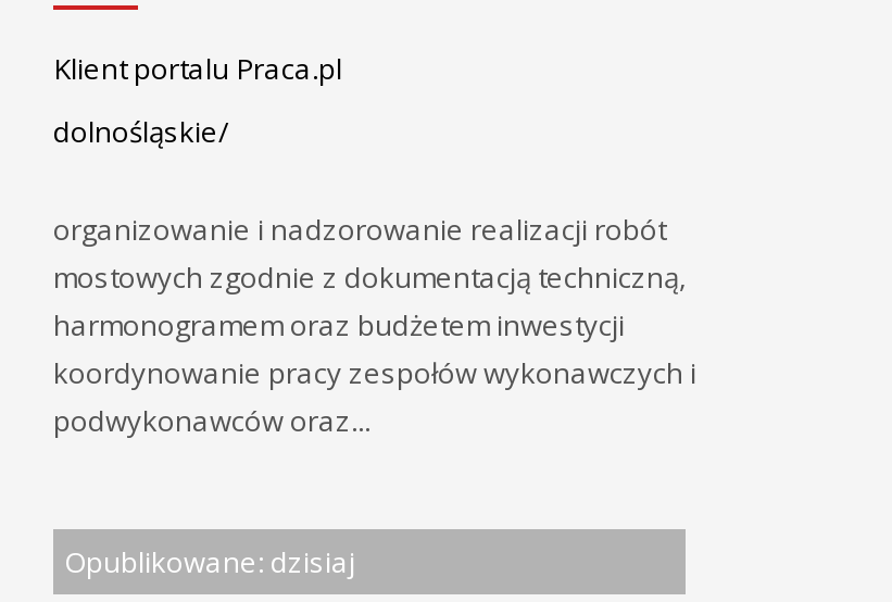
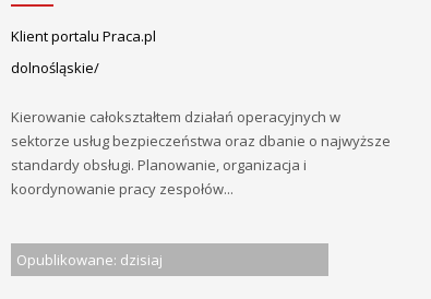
- organizowanie i nadzorowanie realizacji robót
- mostowych zgodnie z dokumentacją techniczną,
- harmonogramem oraz budżetem inwestycji
- koordynowanie pracy zespołów wykonawczych i
- podwykonawców oraz...
+ Kierowanie całokształtem działań operacyjnych w
+ sektorze usług bezpieczeństwa oraz dbanie o najwyższe
+ standardy obsługi. Planowanie, organizacja i
+ koordynowanie pracy zespołów...
